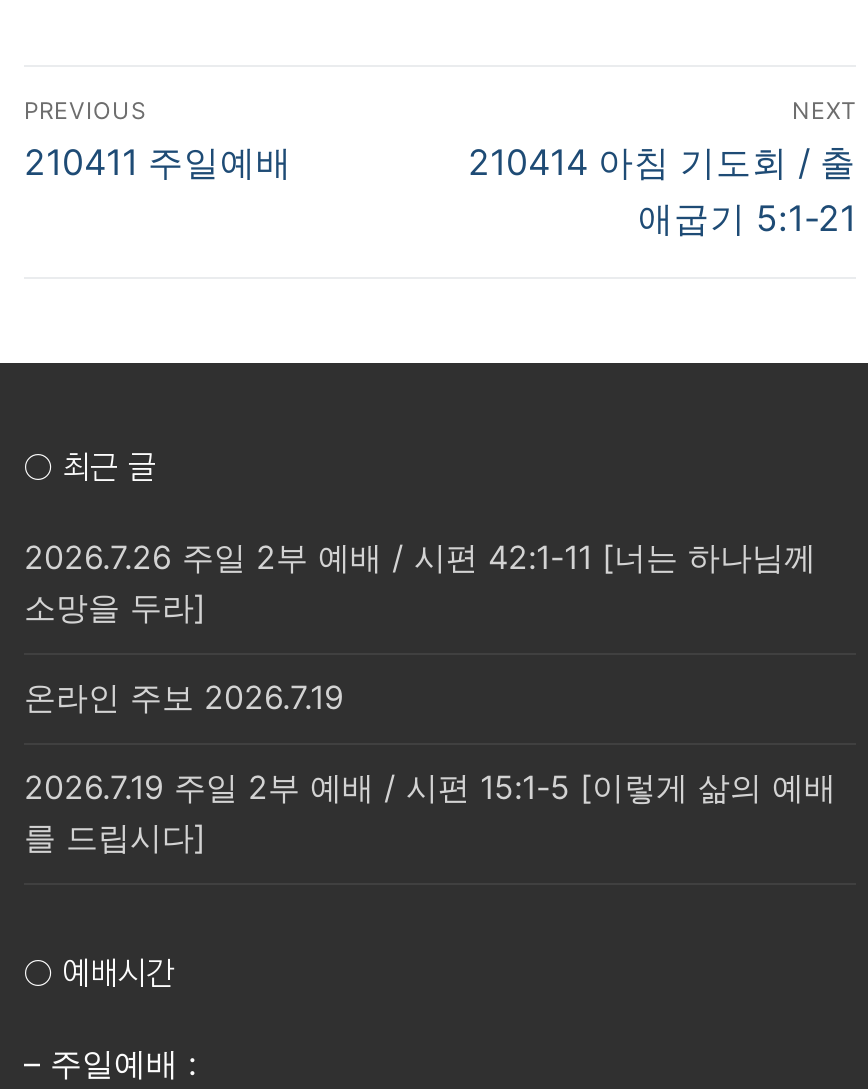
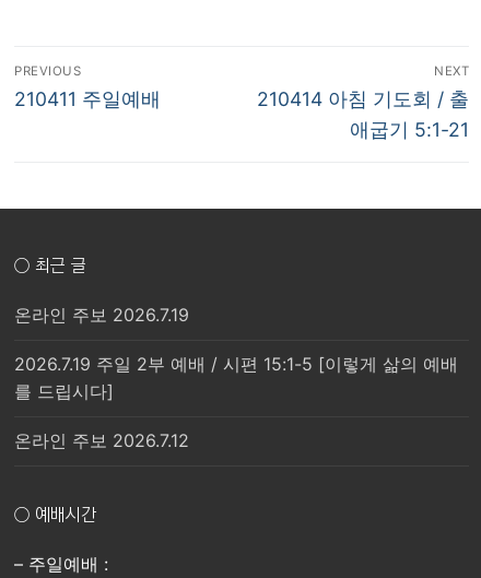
- 2026.7.26 주일 2부 예배 / 시편 42:1-11 [너는 하나님께
- 소망을 두라]

moved up: 온라인 주보 2026.7.19 | 2026.7.19 주일 2부 예배 / 시편 15:1-5 [이렇게 삶의 예배 | 를 드립시다]

+ 온라인 주보 2026.7.12
